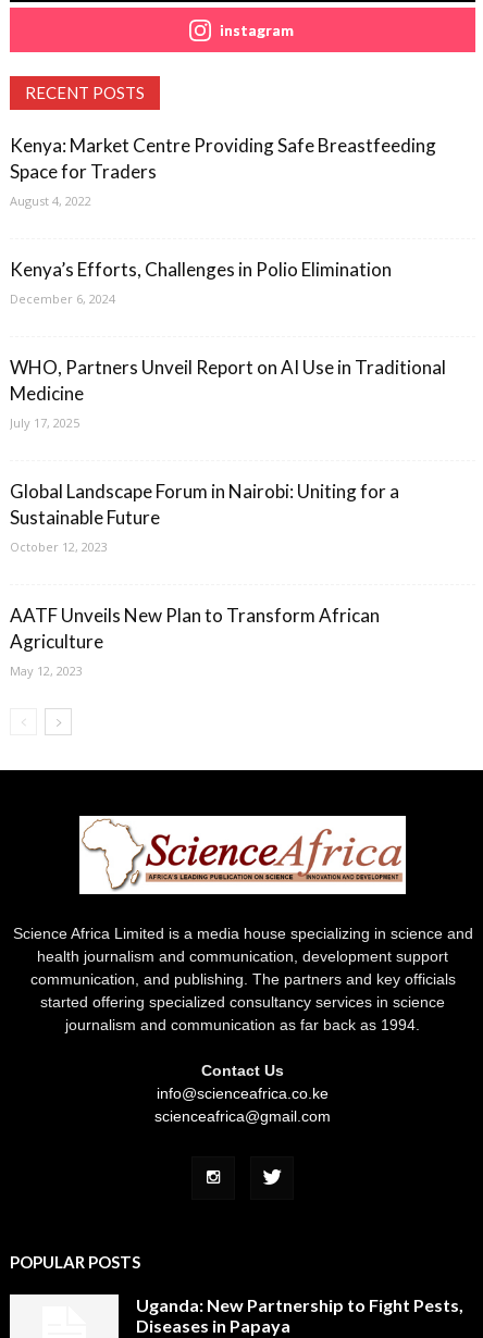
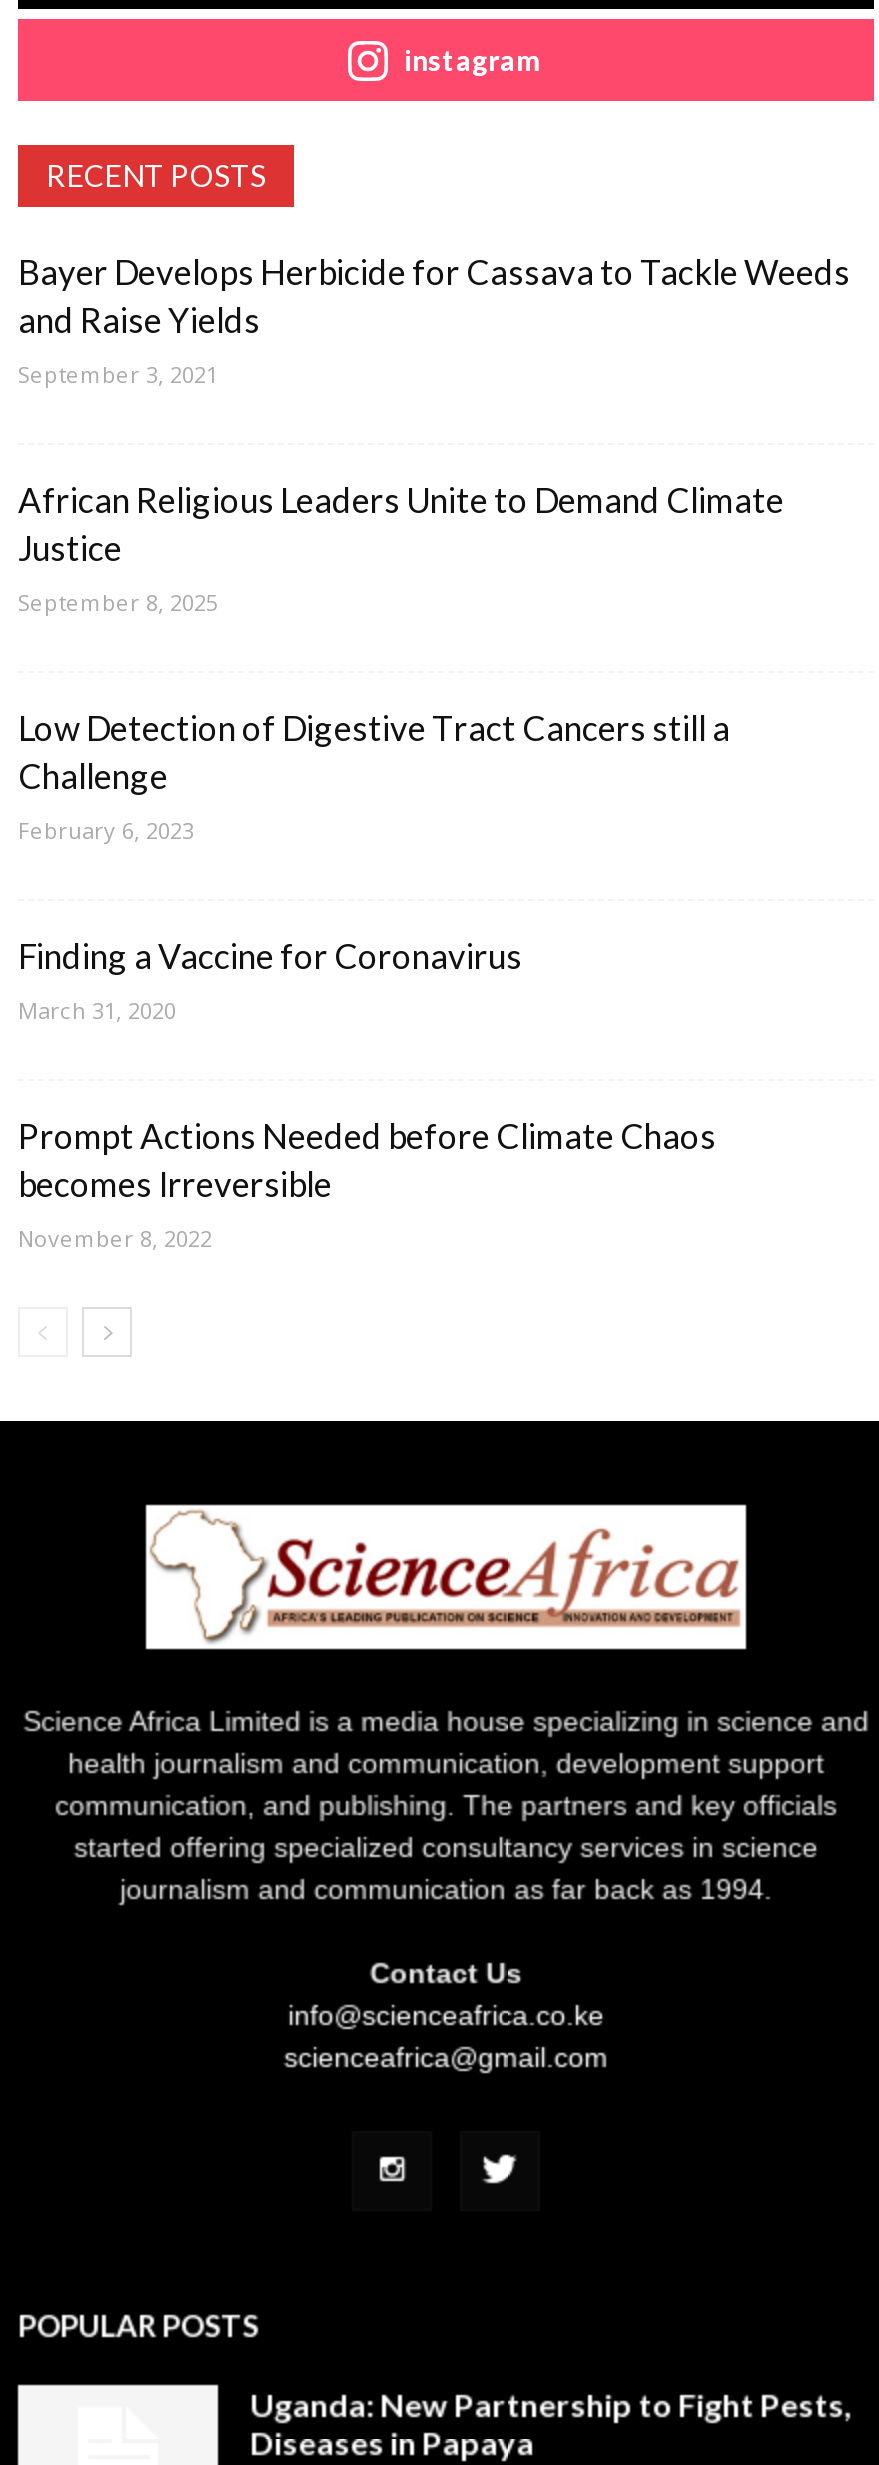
- Kenya: Market Centre Providing Safe Breastfeeding
- Space for Traders
- August 4, 2022
+ Bayer Develops Herbicide for Cassava to Tackle Weeds
+ and Raise Yields
+ September 3, 2021

- Kenya’s Efforts, Challenges in Polio Elimination
- December 6, 2024
+ African Religious Leaders Unite to Demand Climate
+ Justice
+ September 8, 2025

- WHO, Partners Unveil Report on AI Use in Traditional
- Medicine
- July 17, 2025
+ Low Detection of Digestive Tract Cancers still a
+ Challenge
+ February 6, 2023

- Global Landscape Forum in Nairobi: Uniting for a
- Sustainable Future
- October 12, 2023
+ Finding a Vaccine for Coronavirus
+ March 31, 2020

- AATF Unveils New Plan to Transform African
- Agriculture
- May 12, 2023
+ Prompt Actions Needed before Climate Chaos
+ becomes Irreversible
+ November 8, 2022
